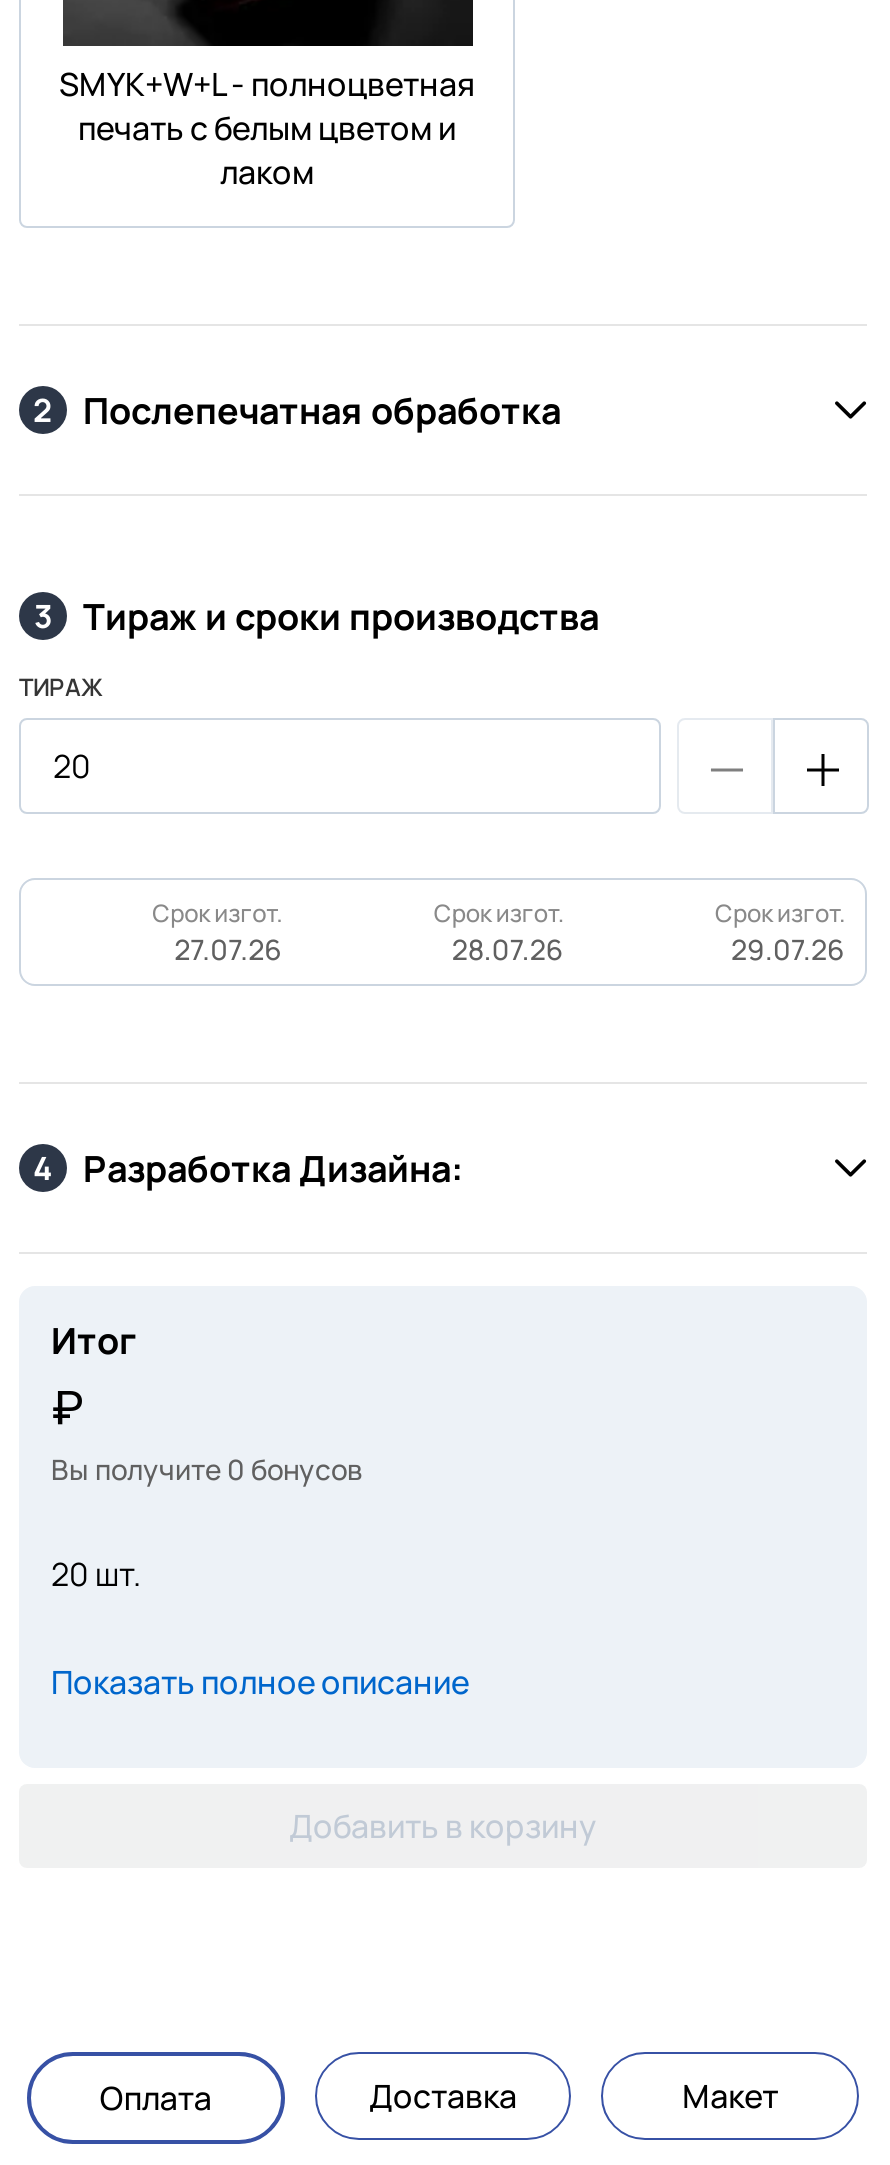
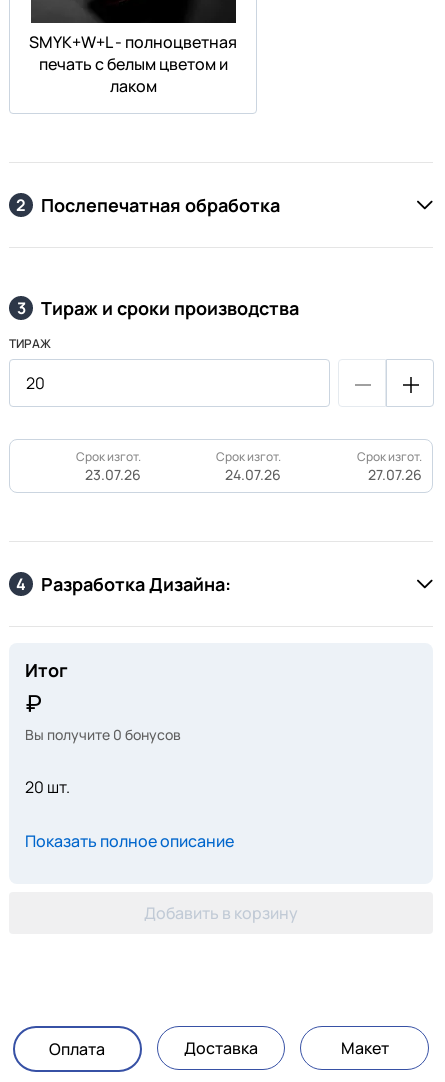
- 27.07.26
+ 23.07.26

- 28.07.26
+ 24.07.26

- 29.07.26
+ 27.07.26
